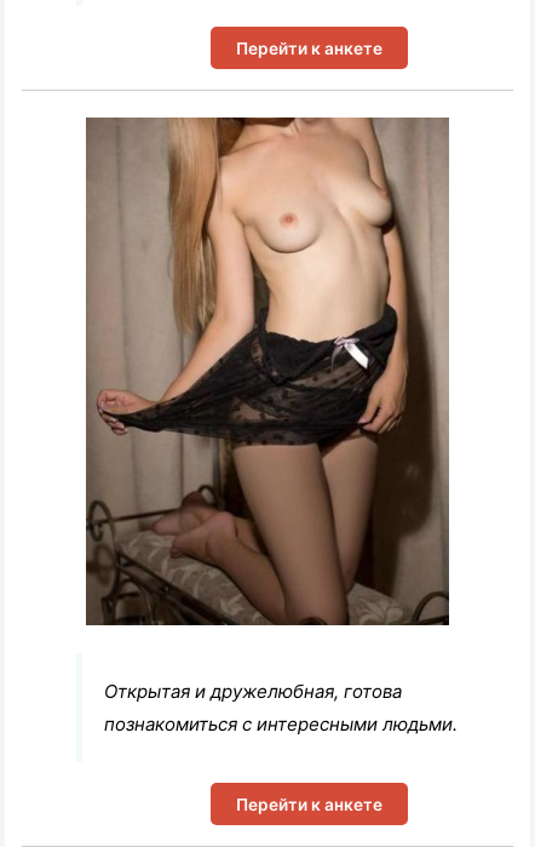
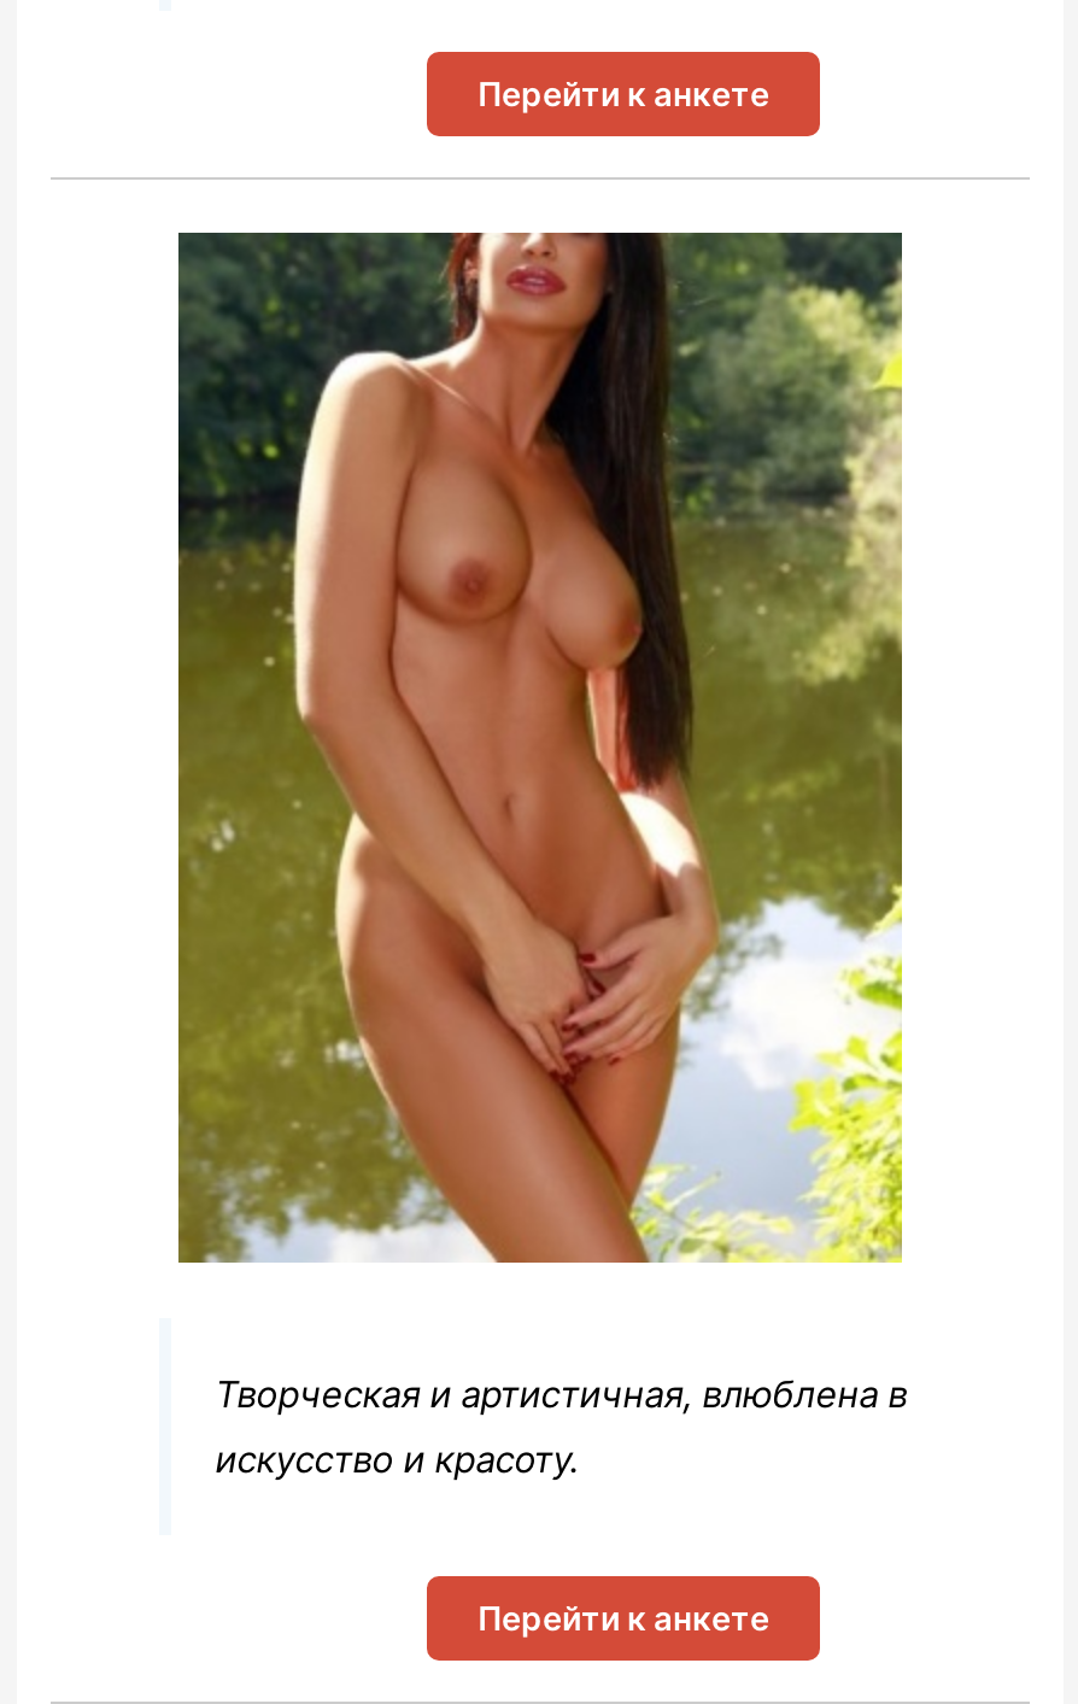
- [image]
+ [image]

- Открытая и дружелюбная, готова
- познакомиться с интересными людьми.
+ Творческая и артистичная, влюблена в
+ искусство и красоту.
